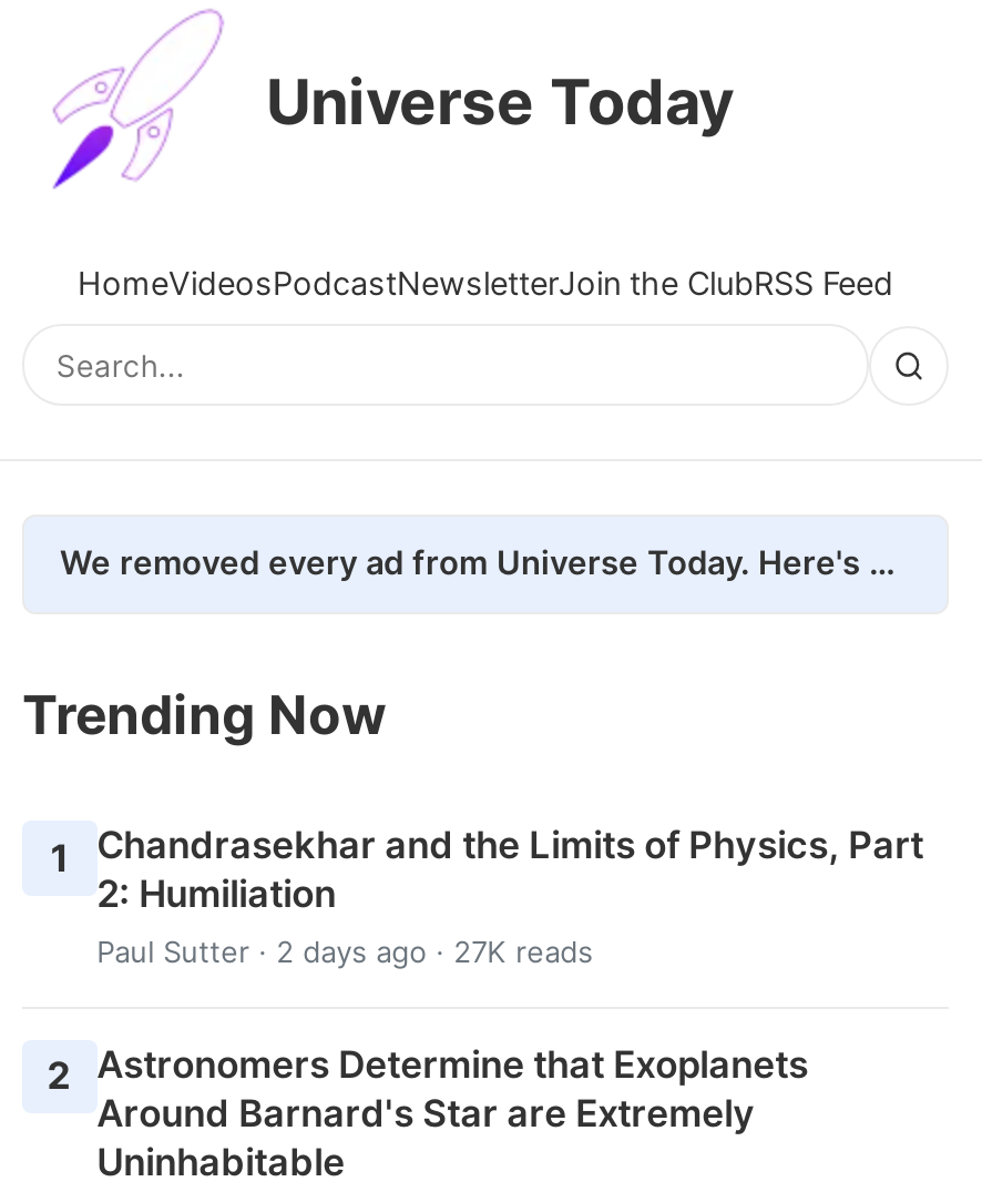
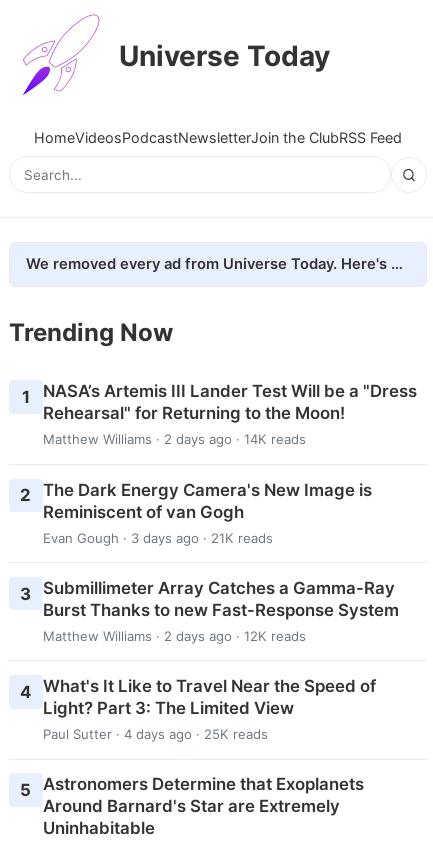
- Chandrasekhar and the Limits of Physics, Part
- 2: Humiliation
- Paul Sutter · 2 days ago · 27K reads
- 2 Astronomers Determine that Exoplanets
+ NASA’s Artemis III Lander Test Will be a "Dress
+ Rehearsal" for Returning to the Moon!
+ Matthew Williams · 2 days ago · 14K reads
+ 2 The Dark Energy Camera's New Image is
+ Reminiscent of van Gogh
+ Evan Gough · 3 days ago · 21K reads
+ 3 Submillimeter Array Catches a Gamma-Ray
+ Burst Thanks to new Fast-Response System
+ Matthew Williams · 2 days ago · 12K reads
+ 4 What's It Like to Travel Near the Speed of
+ Light? Part 3: The Limited View
+ Paul Sutter · 4 days ago · 25K reads
+ 5 Astronomers Determine that Exoplanets
